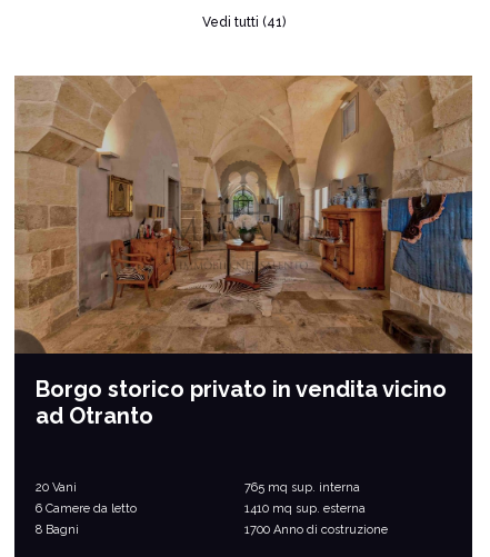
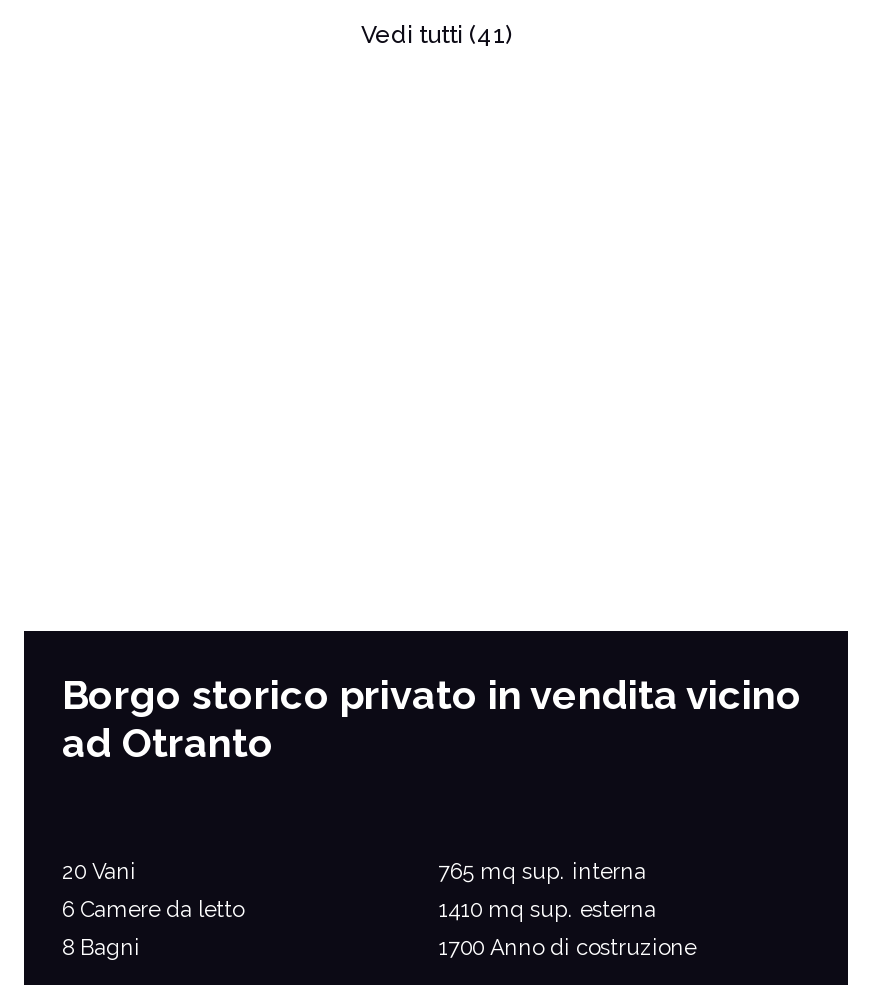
- [image]
